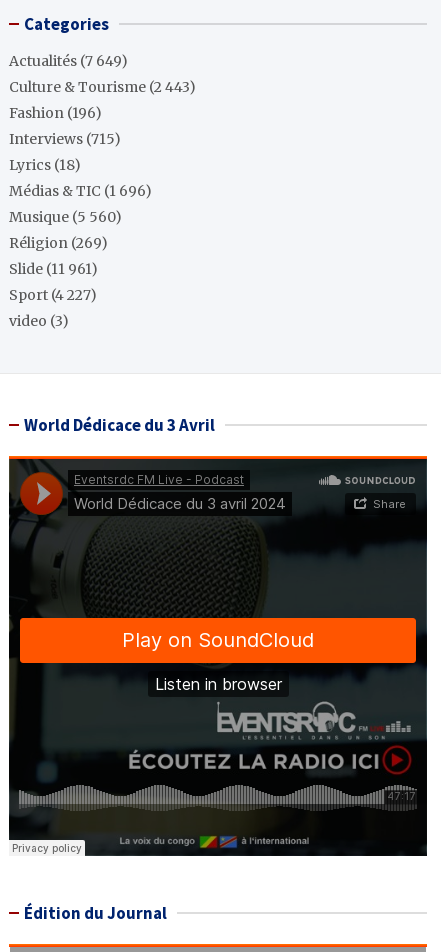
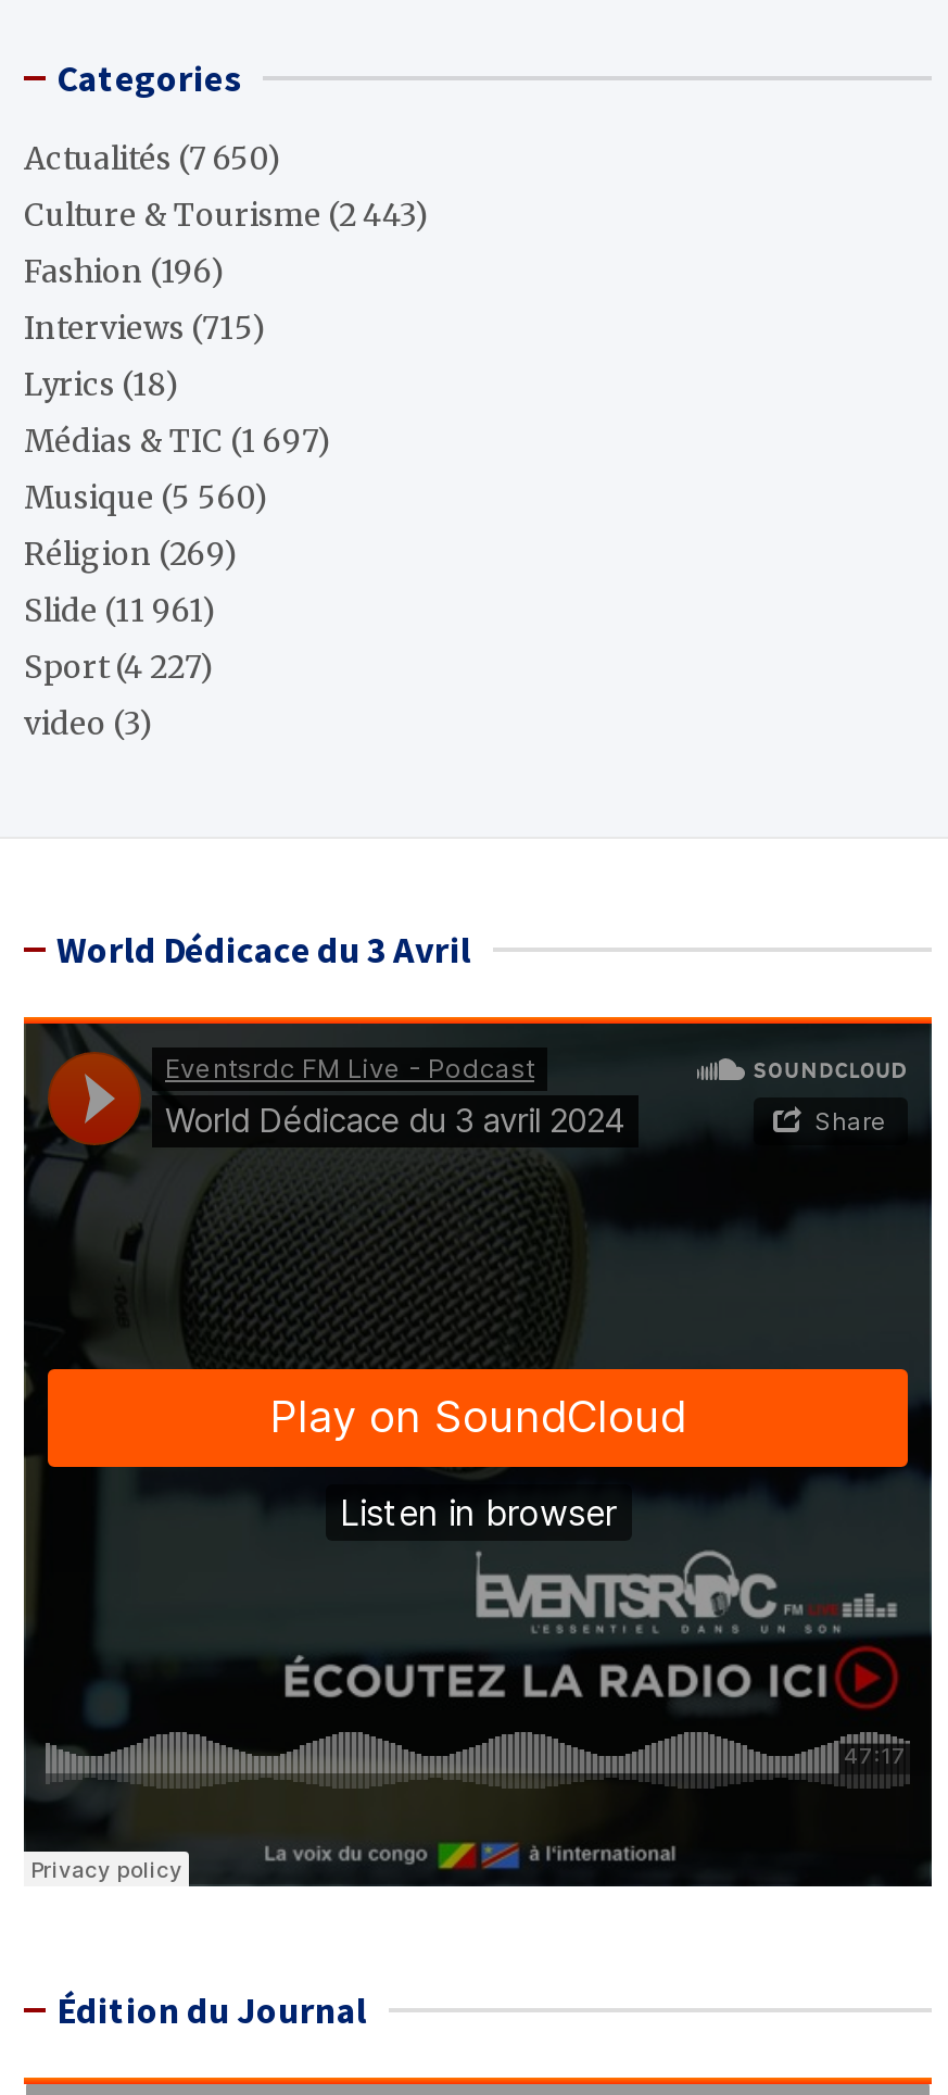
- Actualités (7 649)
+ Actualités (7 650)

- Médias & TIC (1 696)
+ Médias & TIC (1 697)
